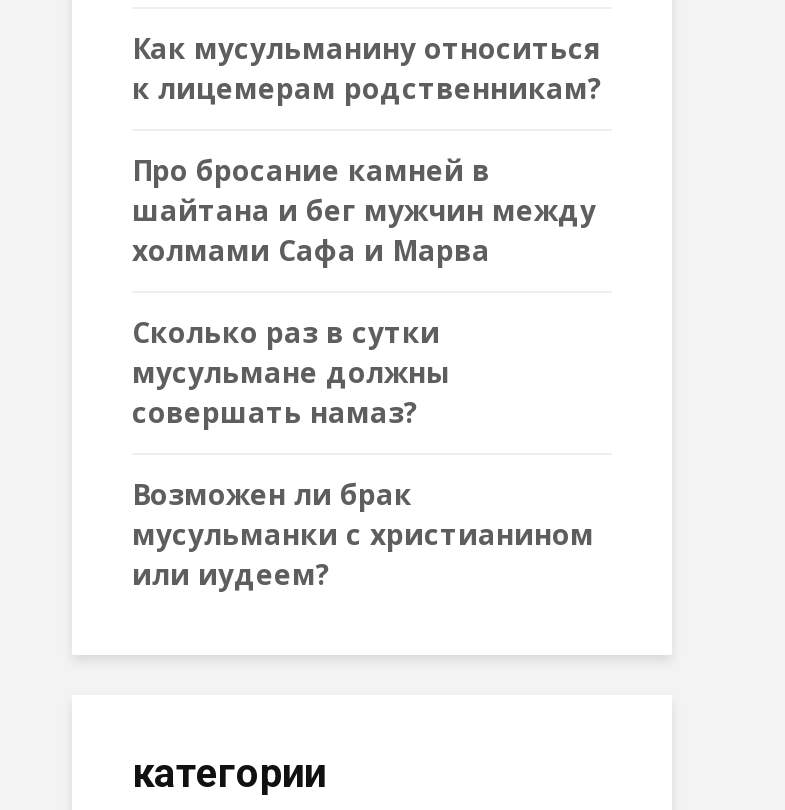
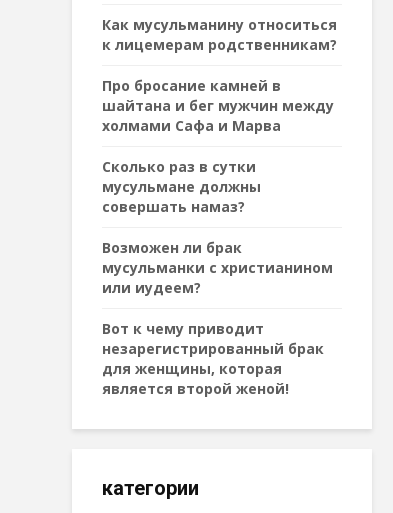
+ Вот к чему приводит
+ незарегистрированный брак
+ для женщины, которая
+ является второй женой!
